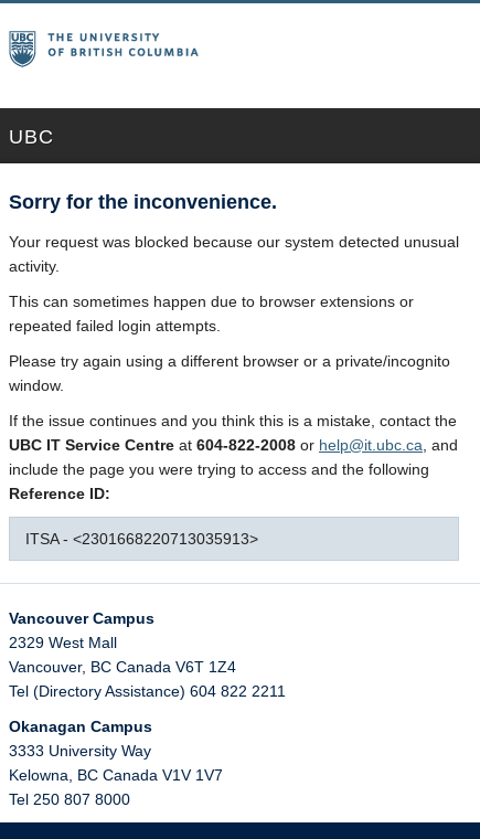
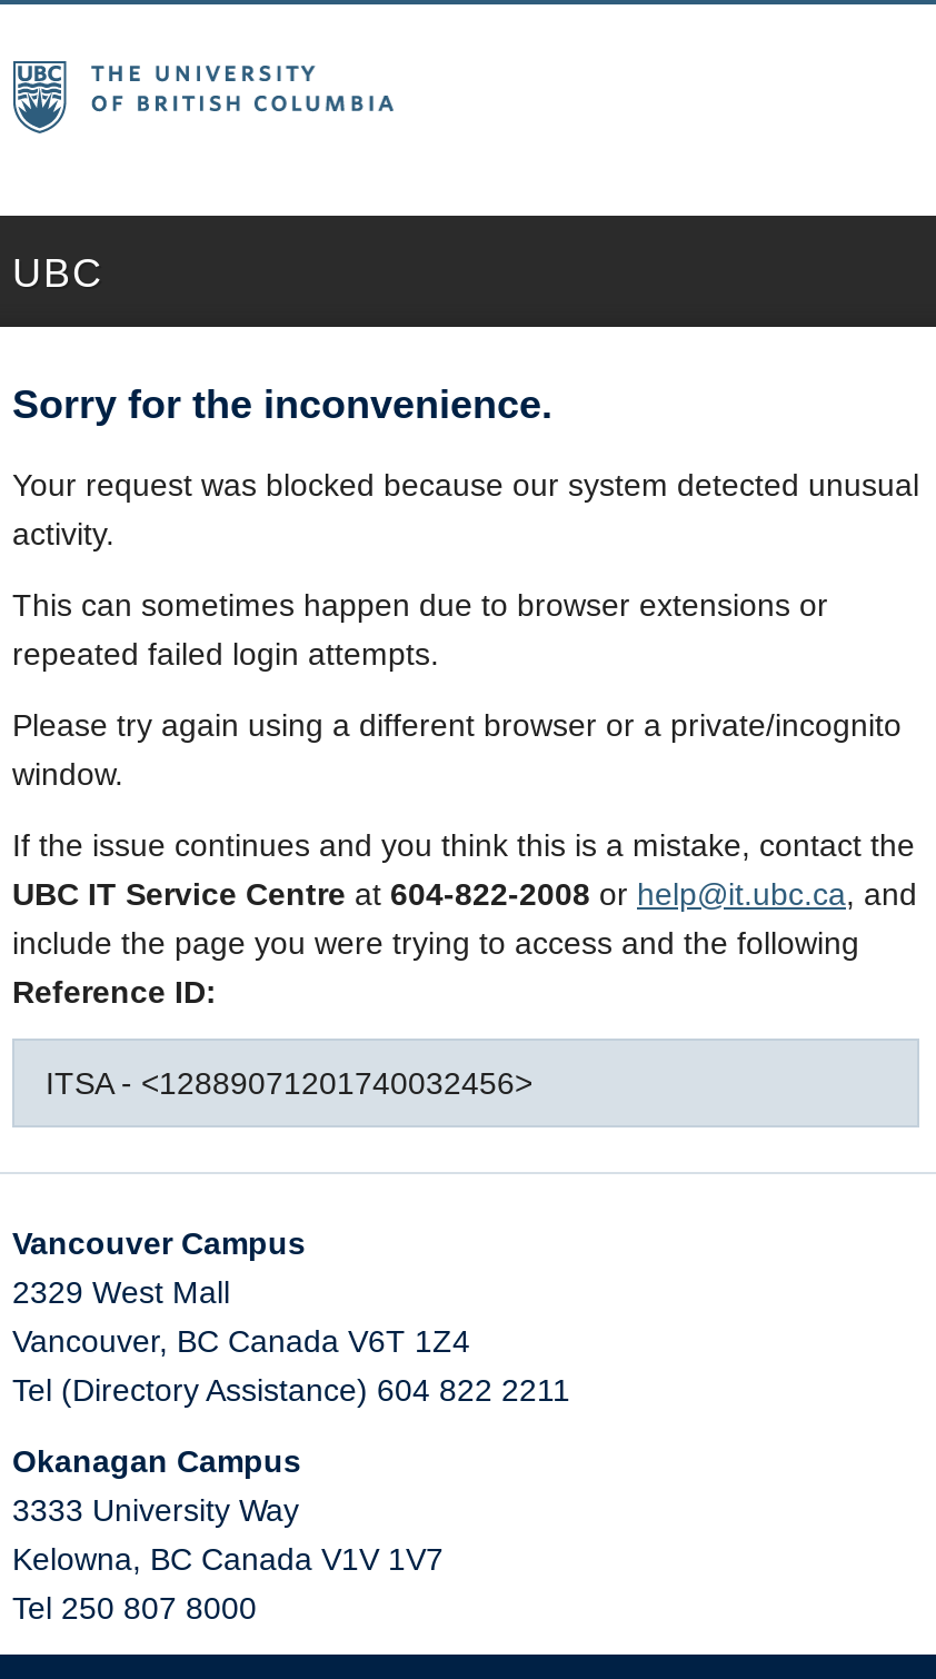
- ITSA - <2301668220713035913>
+ ITSA - <12889071201740032456>
